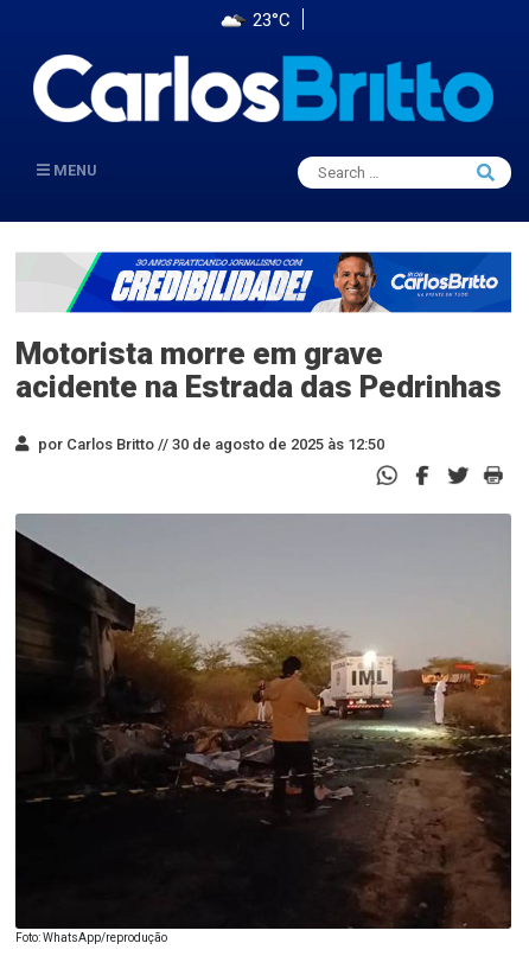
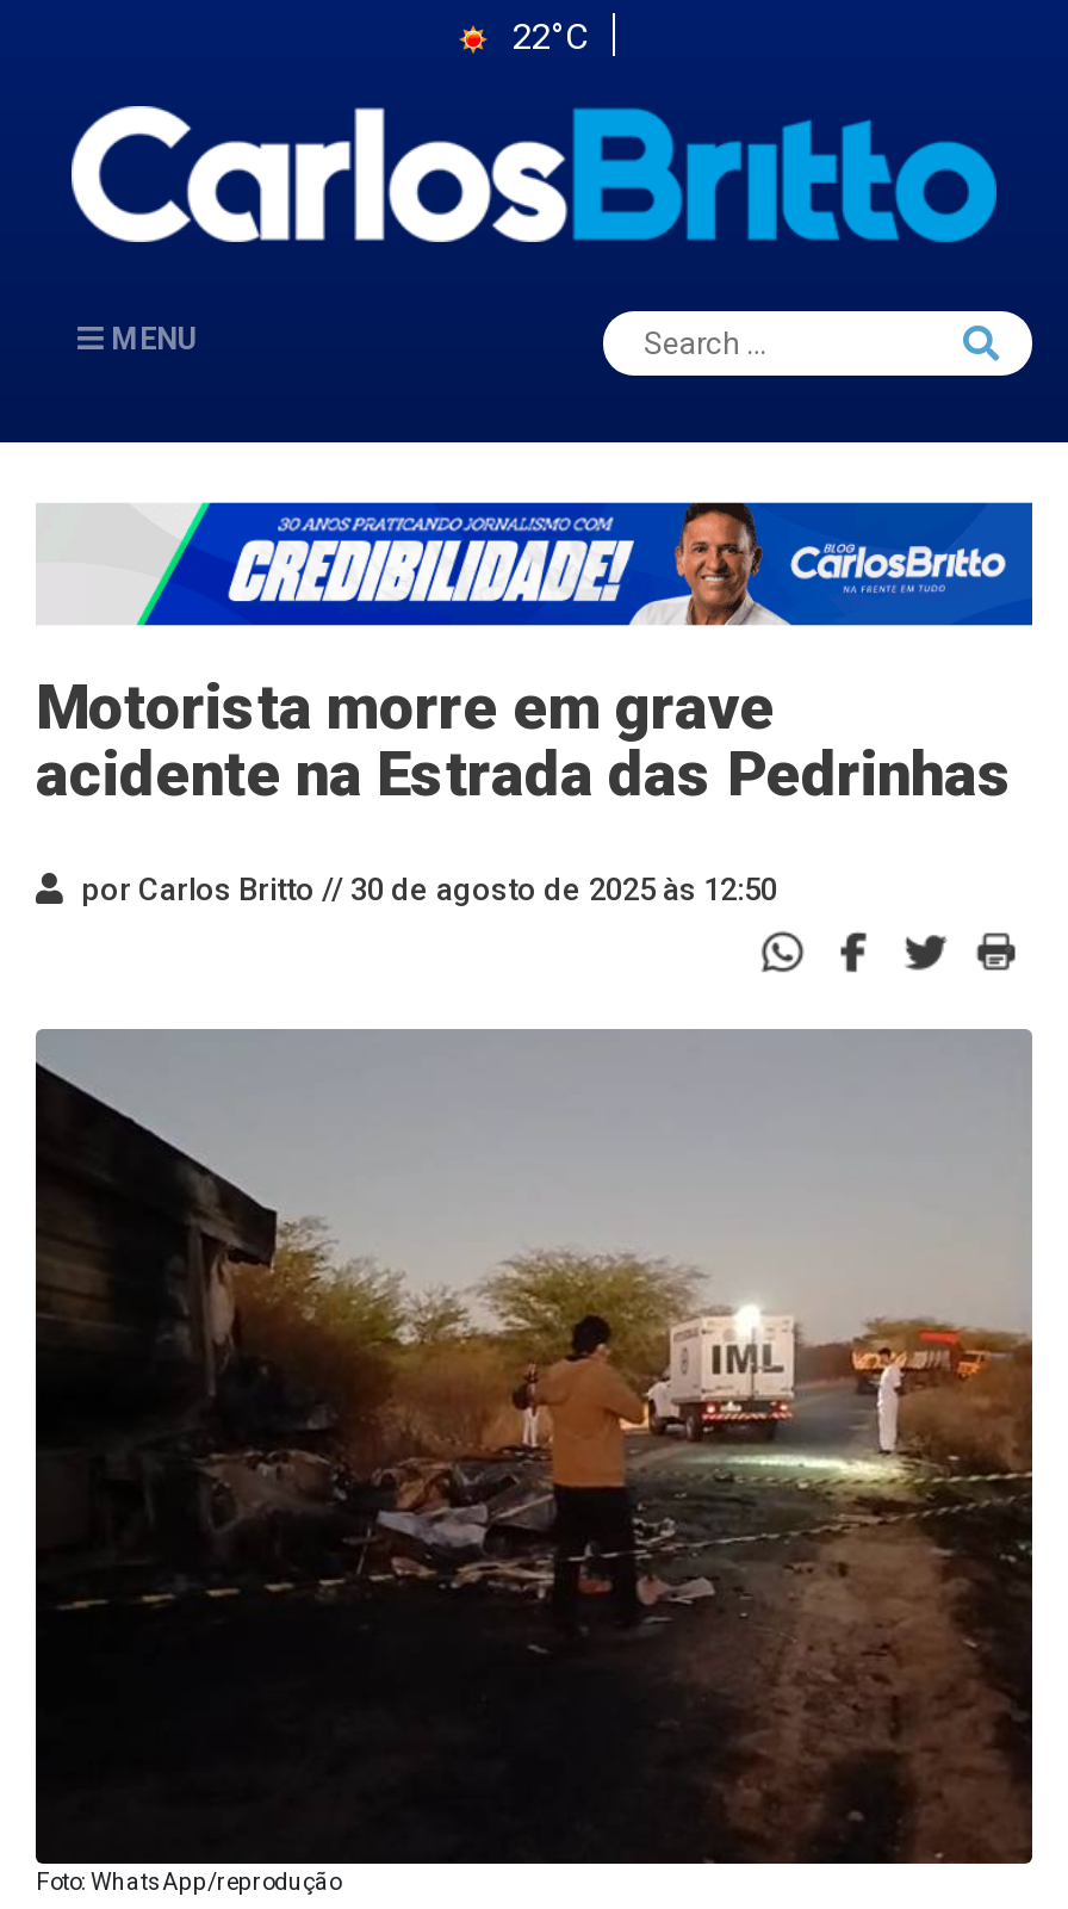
- 23°C
+ 22°C
